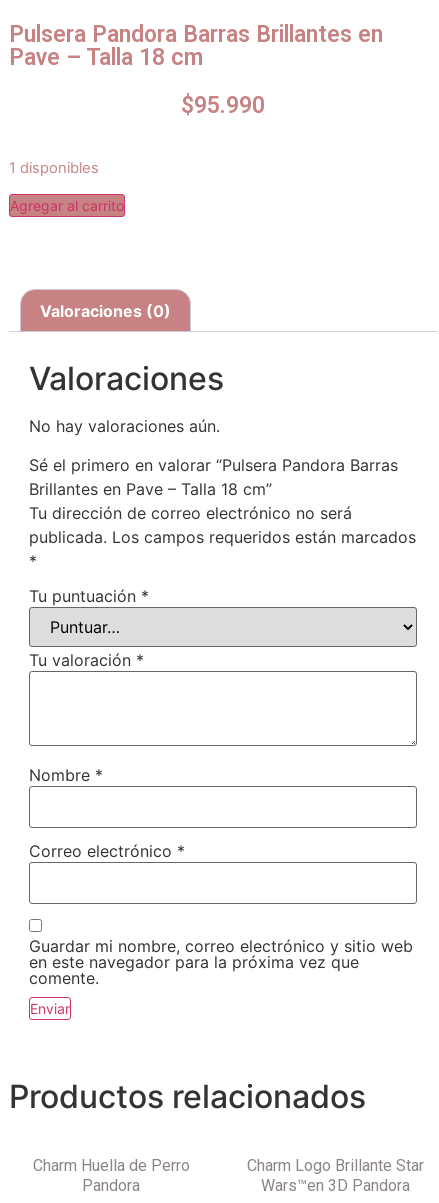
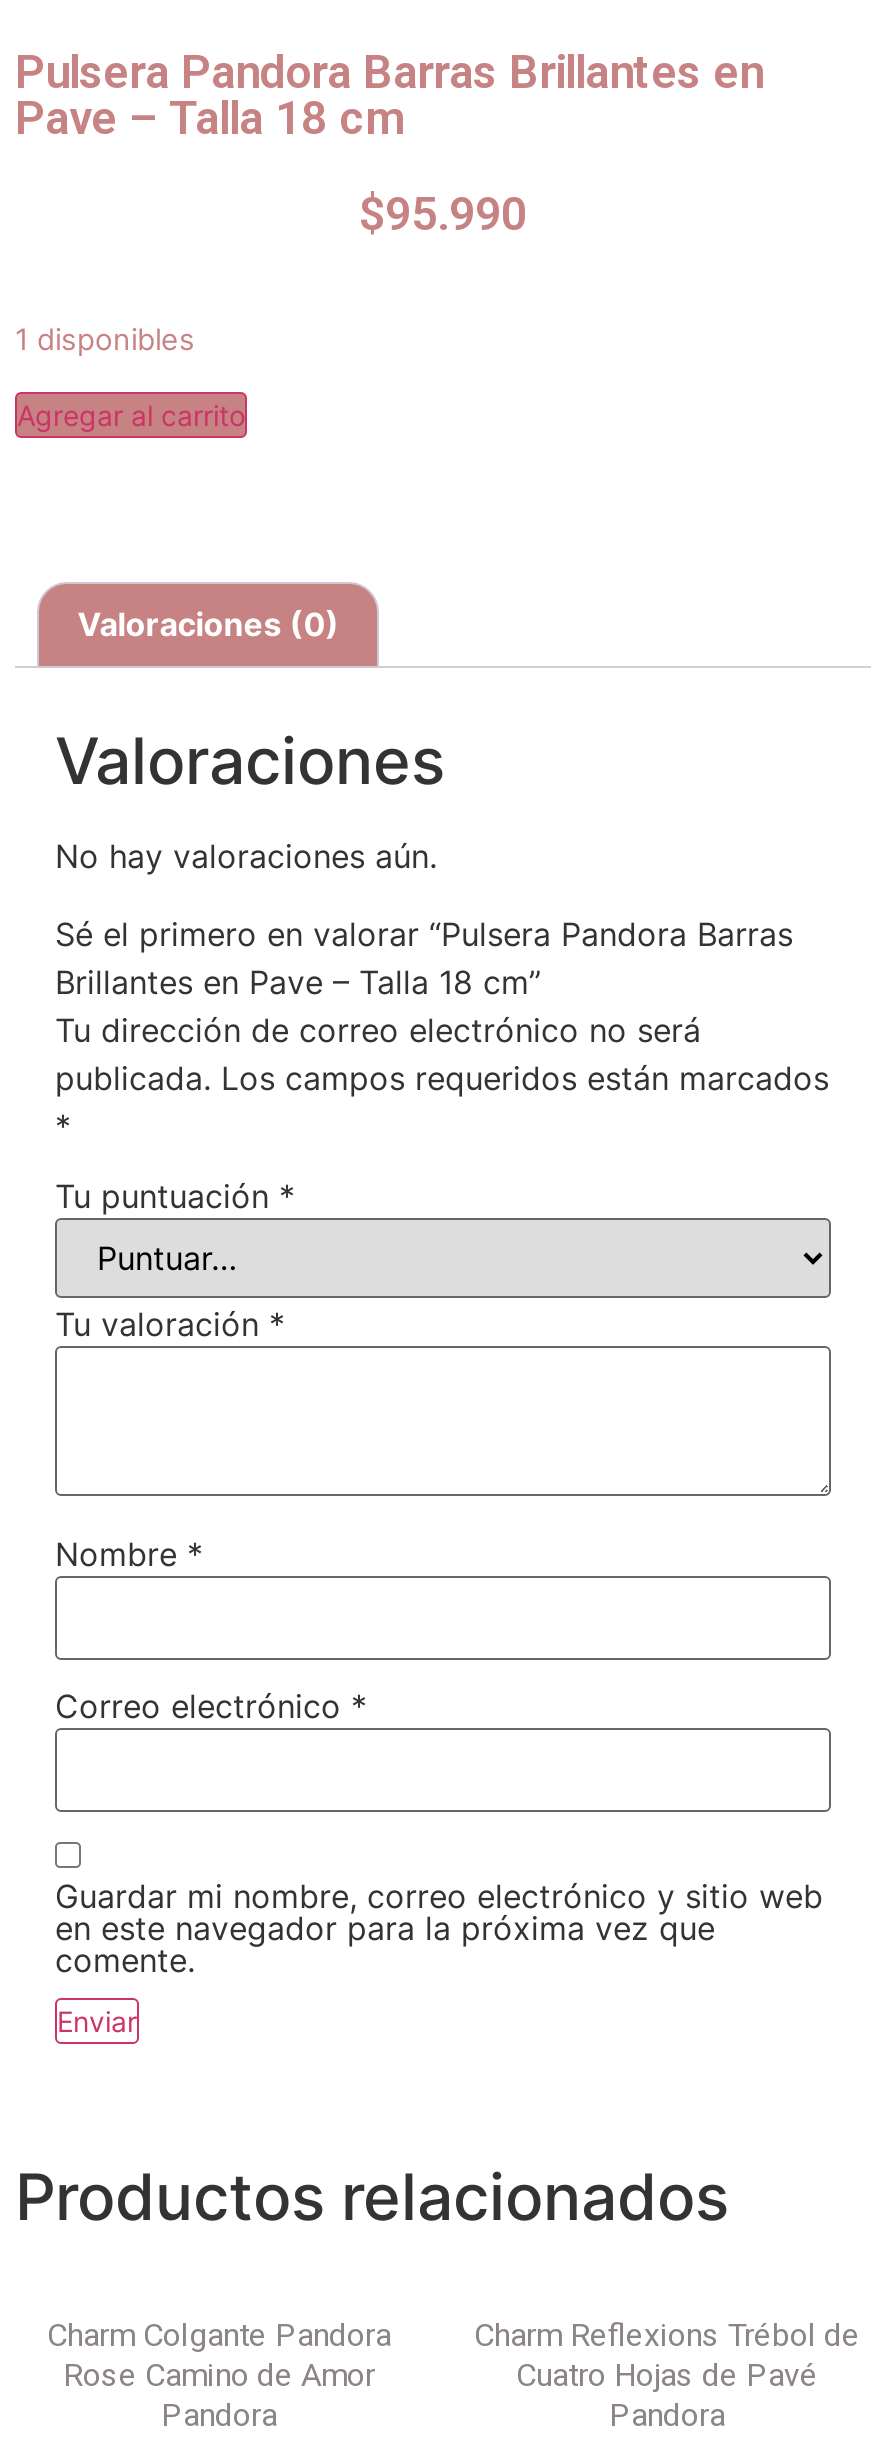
- Charm Huella de Perro
+ Charm Colgante Pandora
+ Rose Camino de Amor

- Charm Logo Brillante Star
- Wars™en 3D Pandora
+ Charm Reflexions Trébol de
+ Cuatro Hojas de Pavé
+ Pandora
